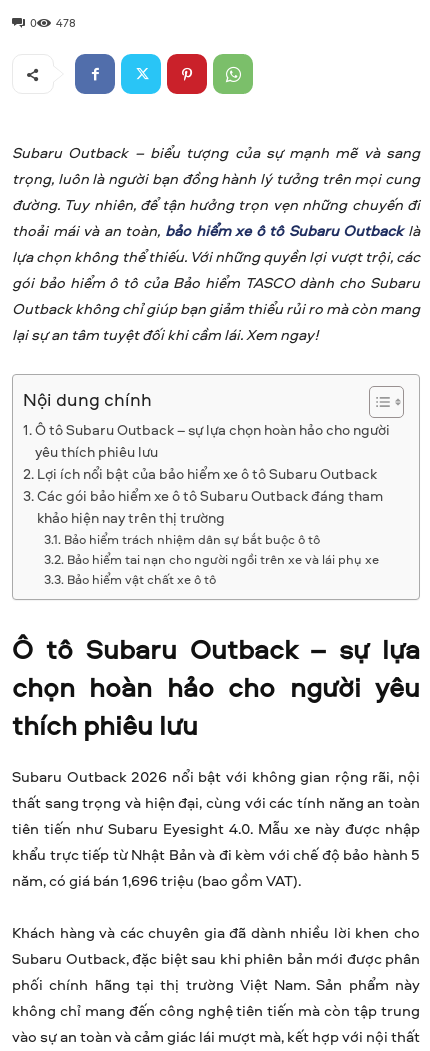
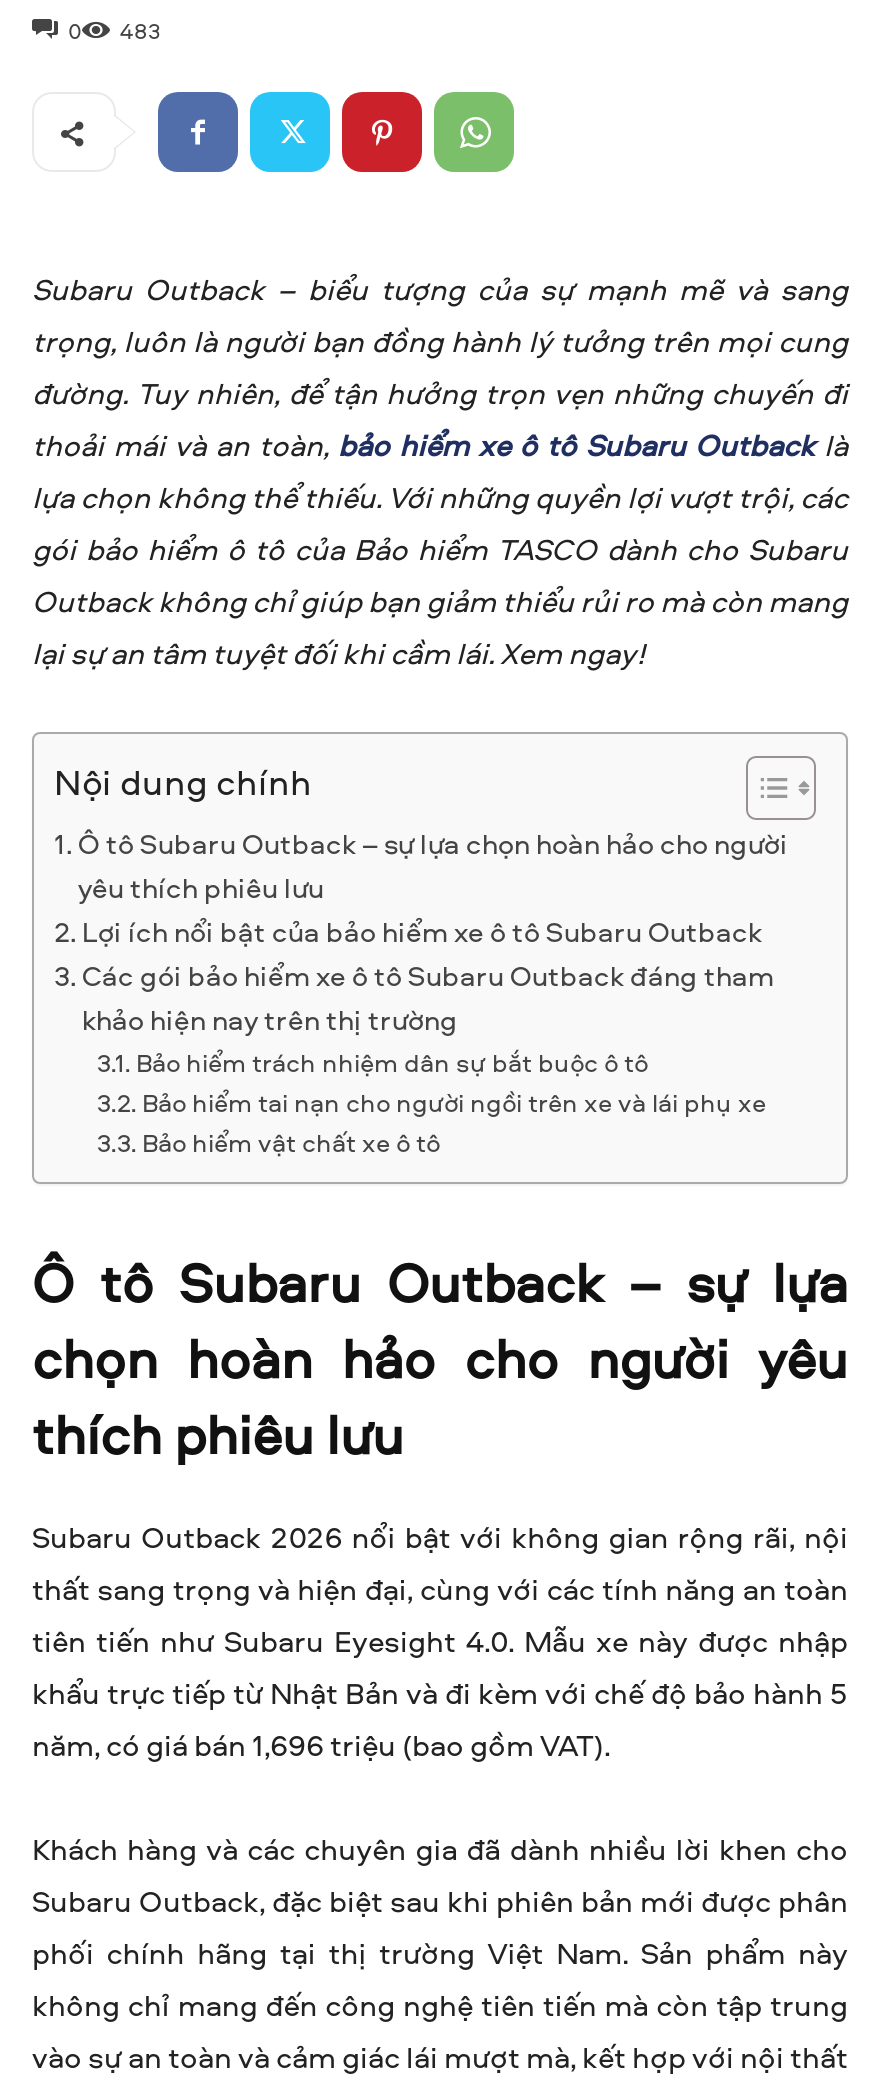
- 0 478
+ 0 483
